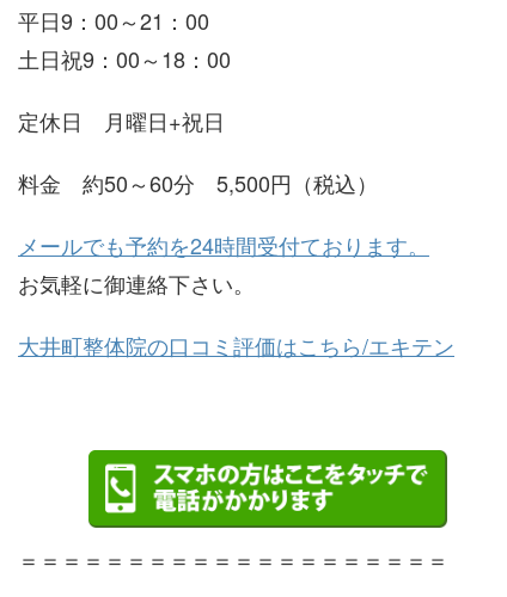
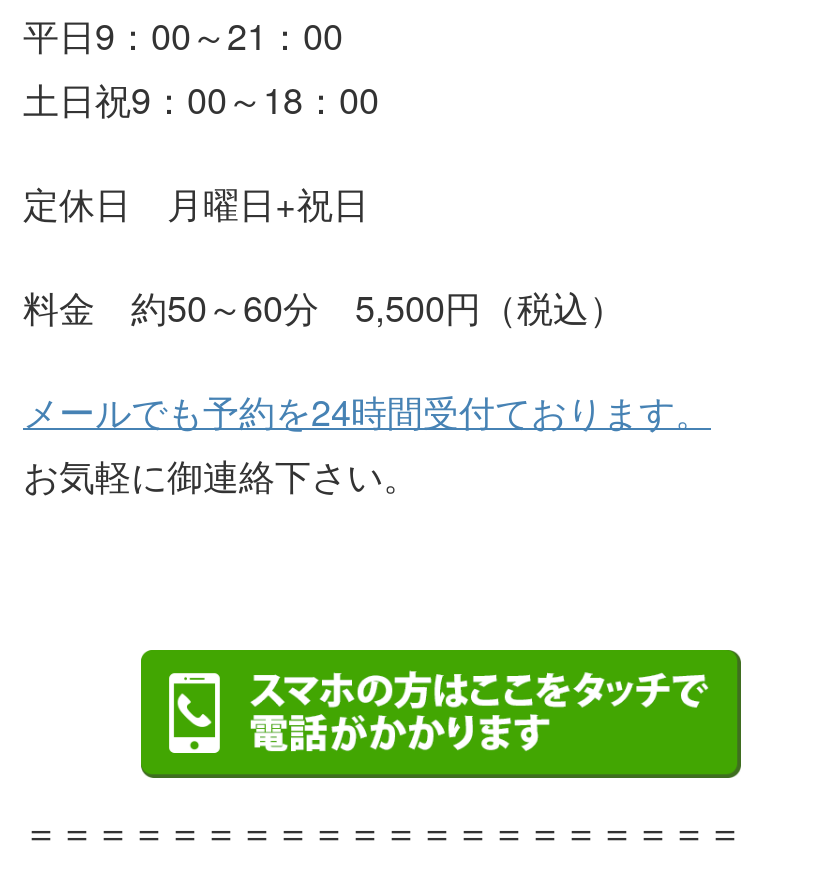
- 大井町整体院の口コミ評価はこちら/エキテン
